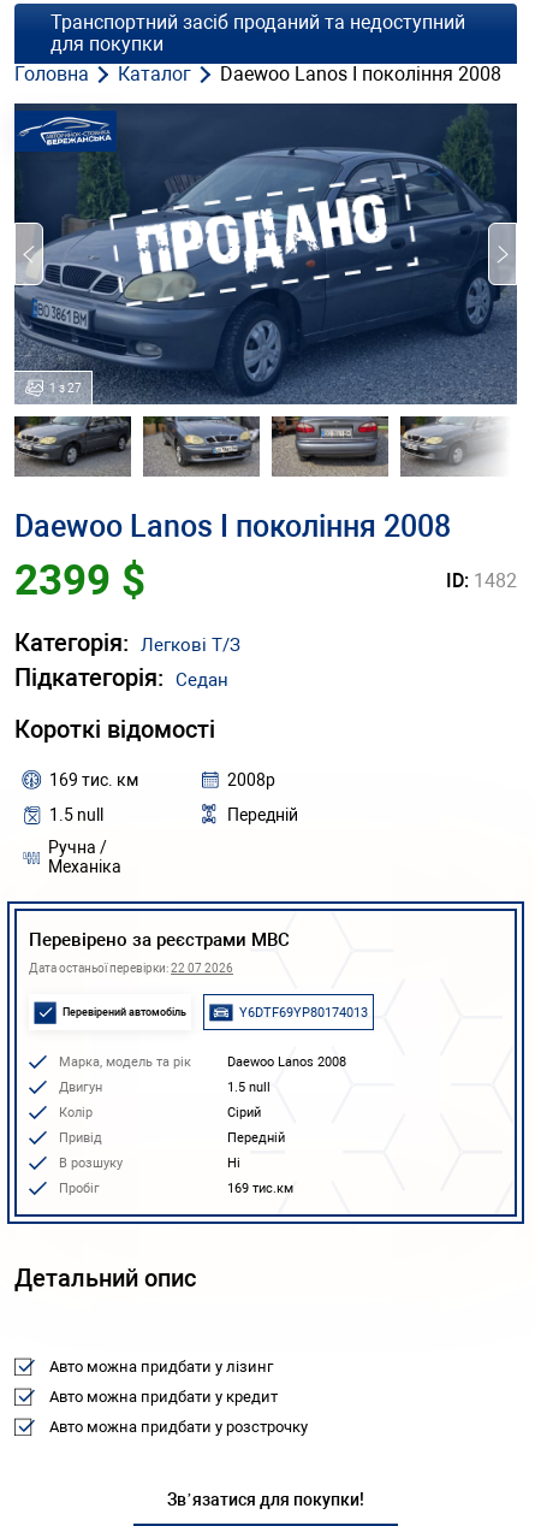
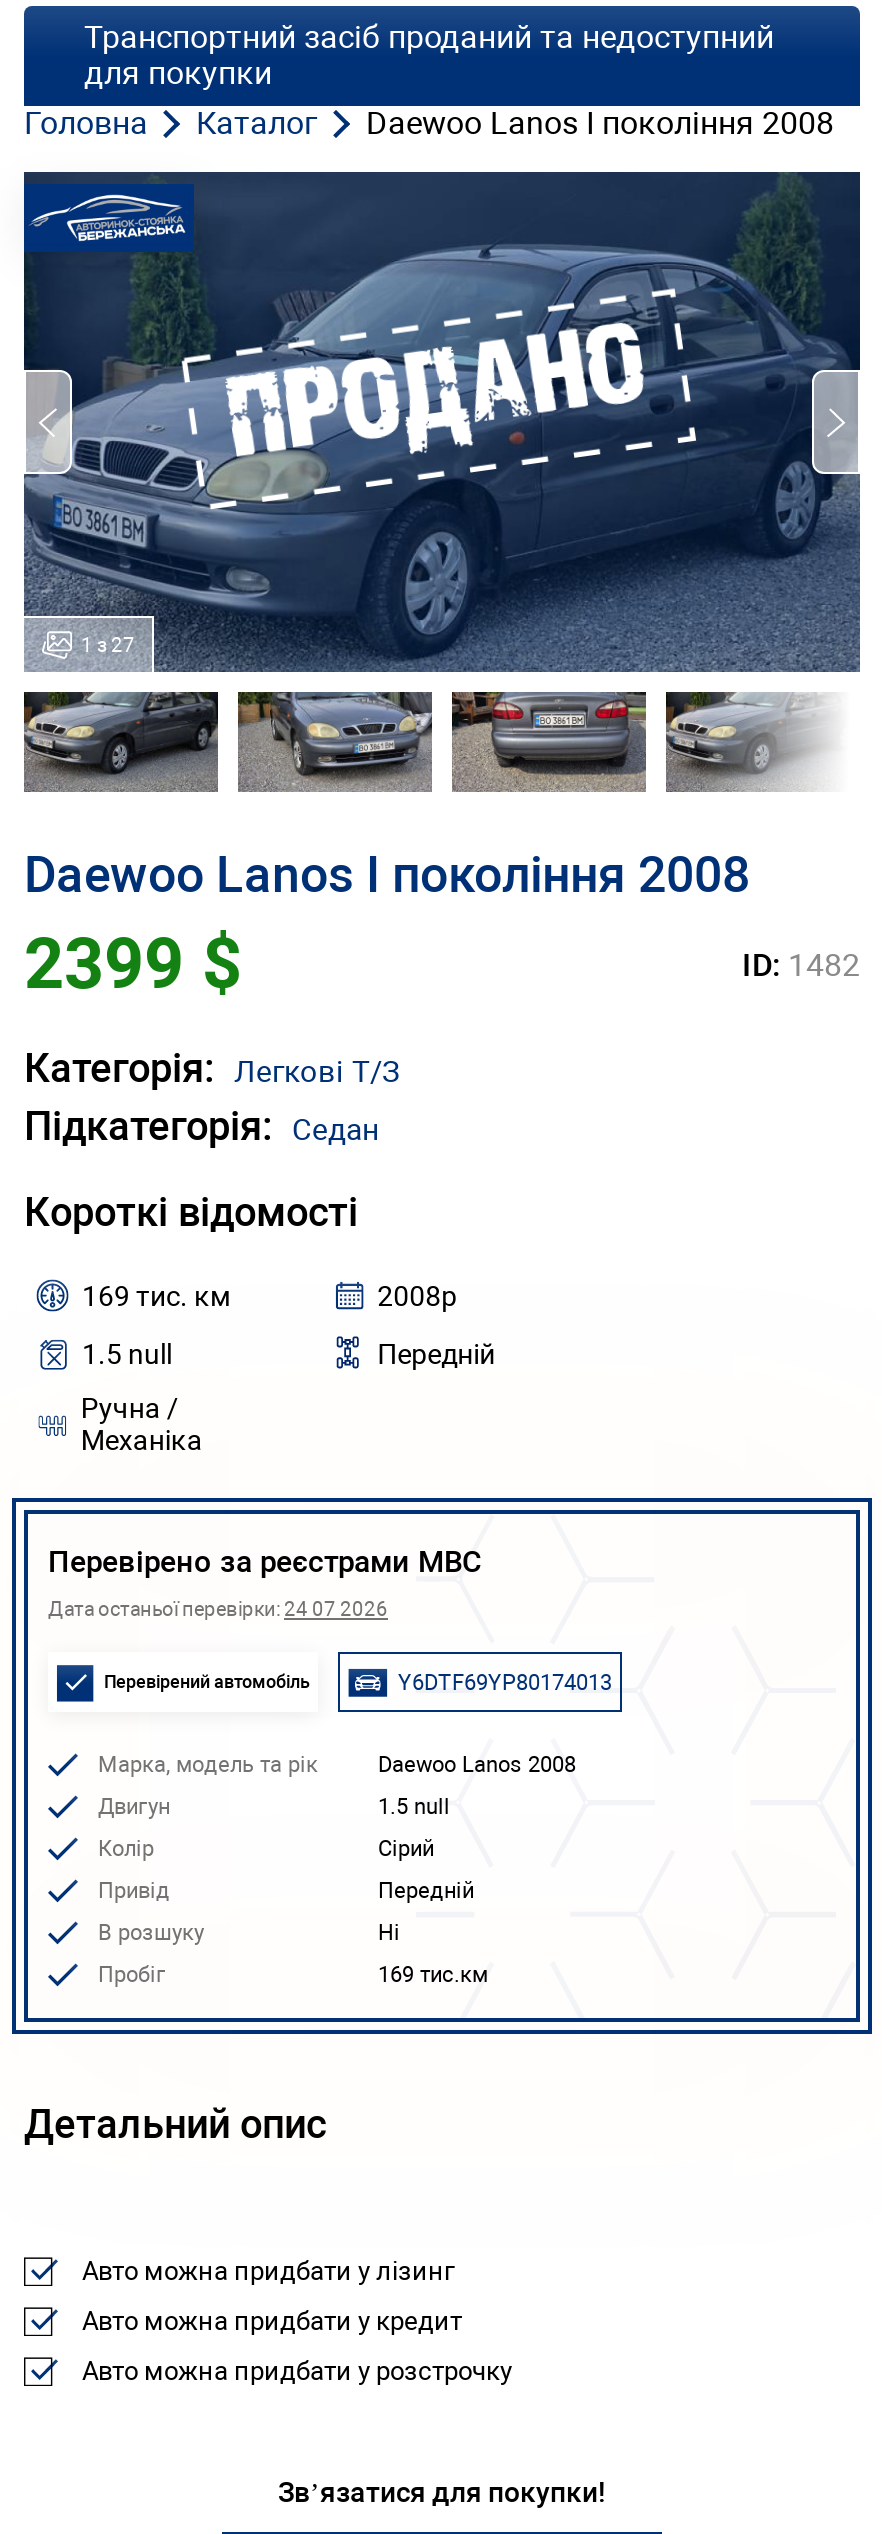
- Дата останьої перевірки: 22 07 2026
+ Дата останьої перевірки: 24 07 2026
